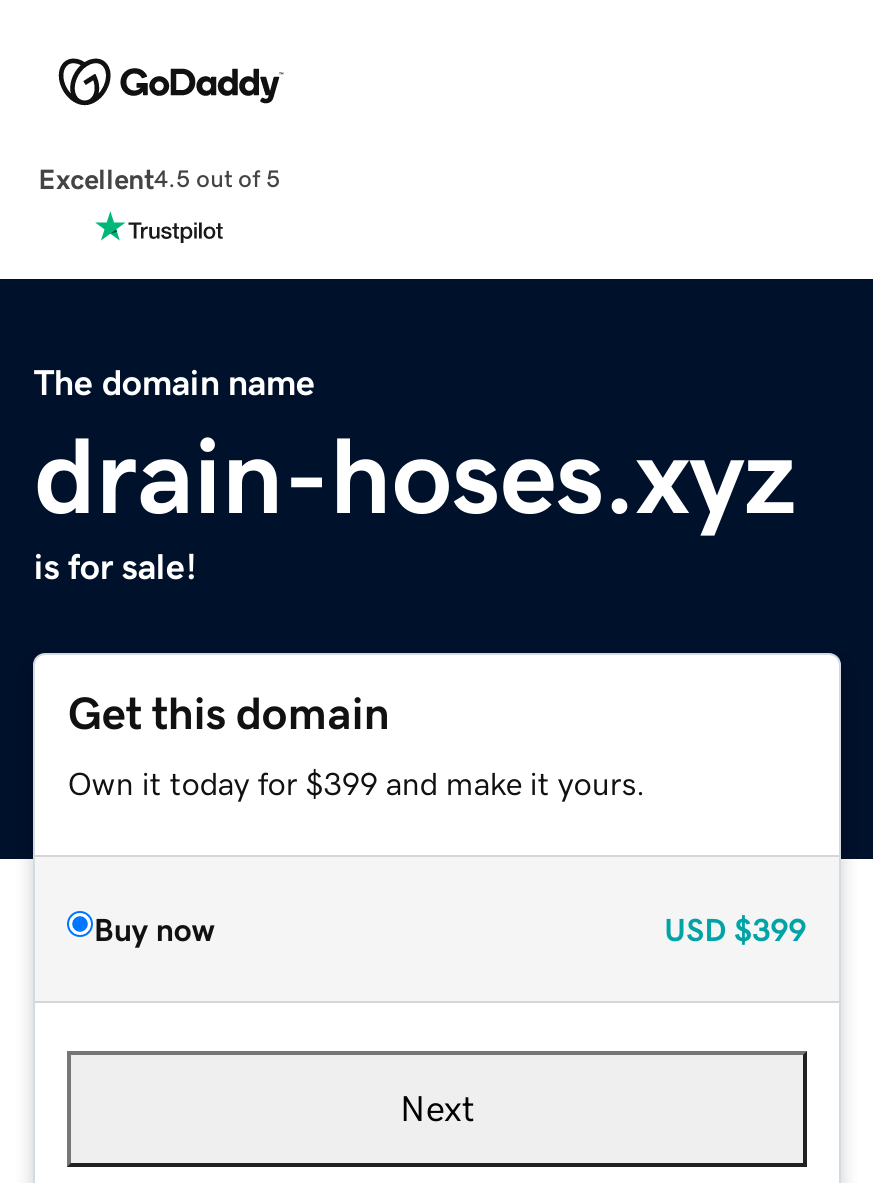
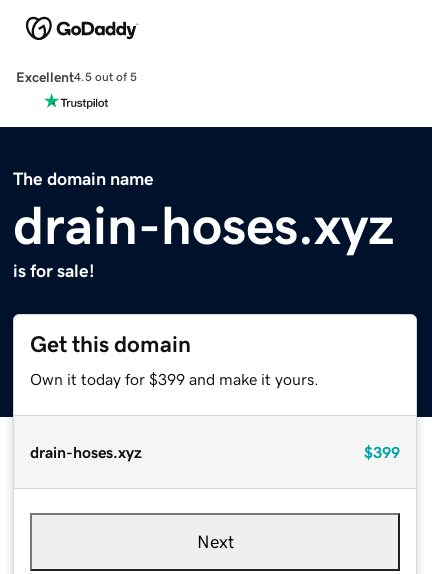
- Buy now
- USD $399
+ drain-hoses.xyz
+ $399
